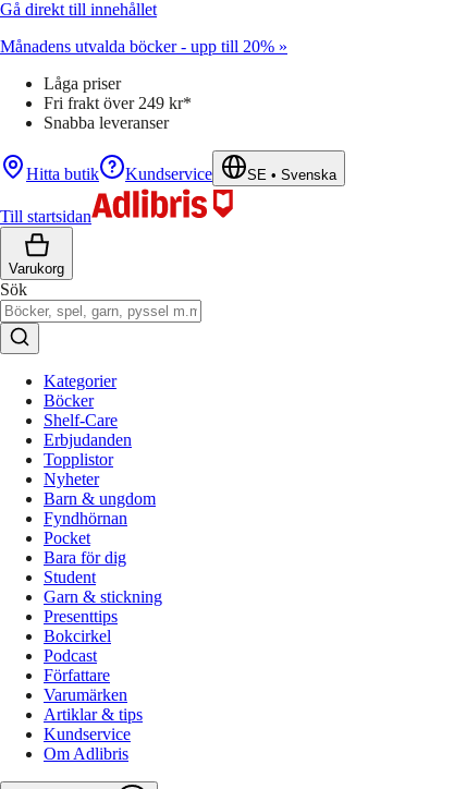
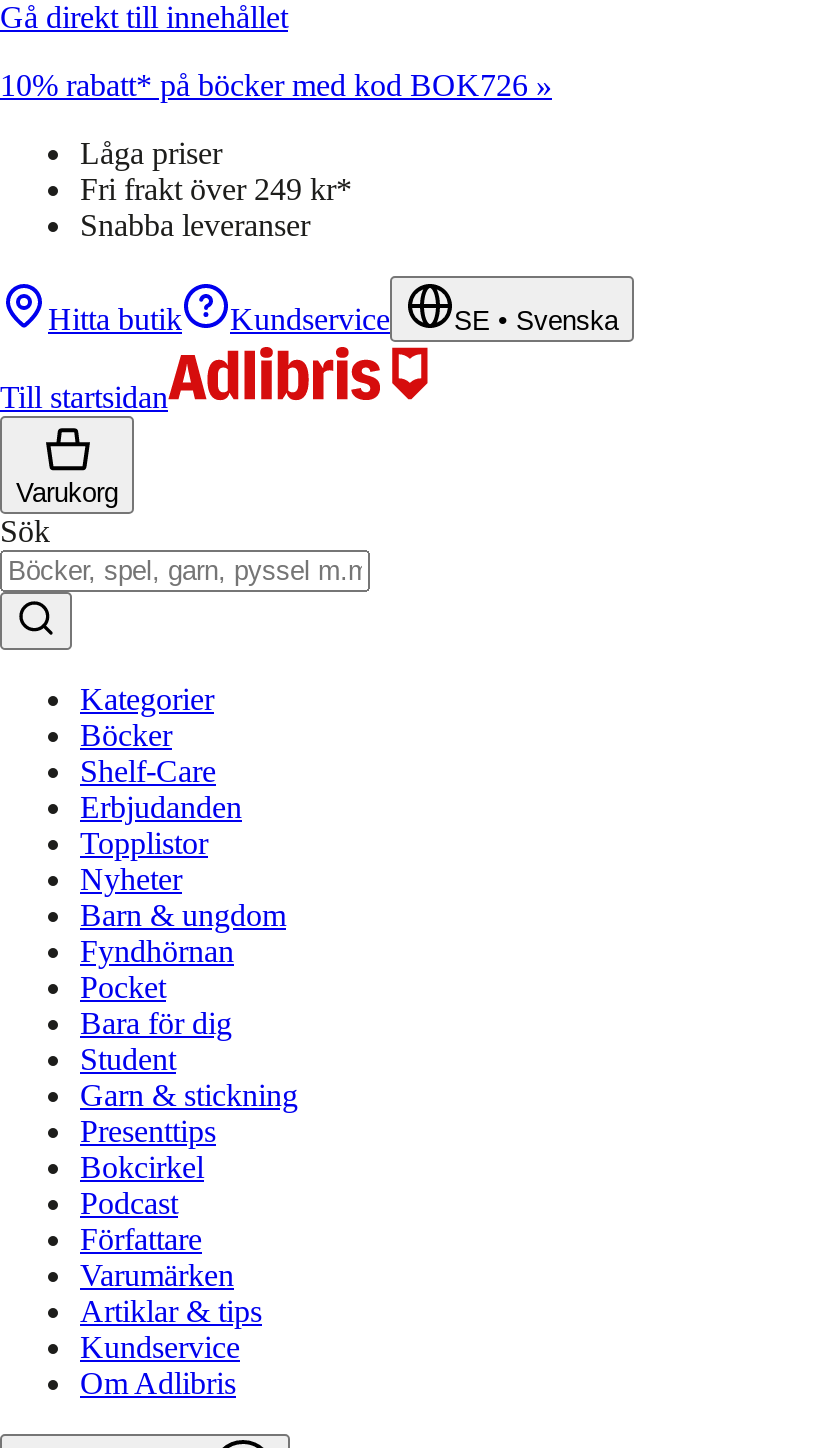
- Månadens utvalda böcker - upp till 20% »
+ 10% rabatt* på böcker med kod BOK726 »
